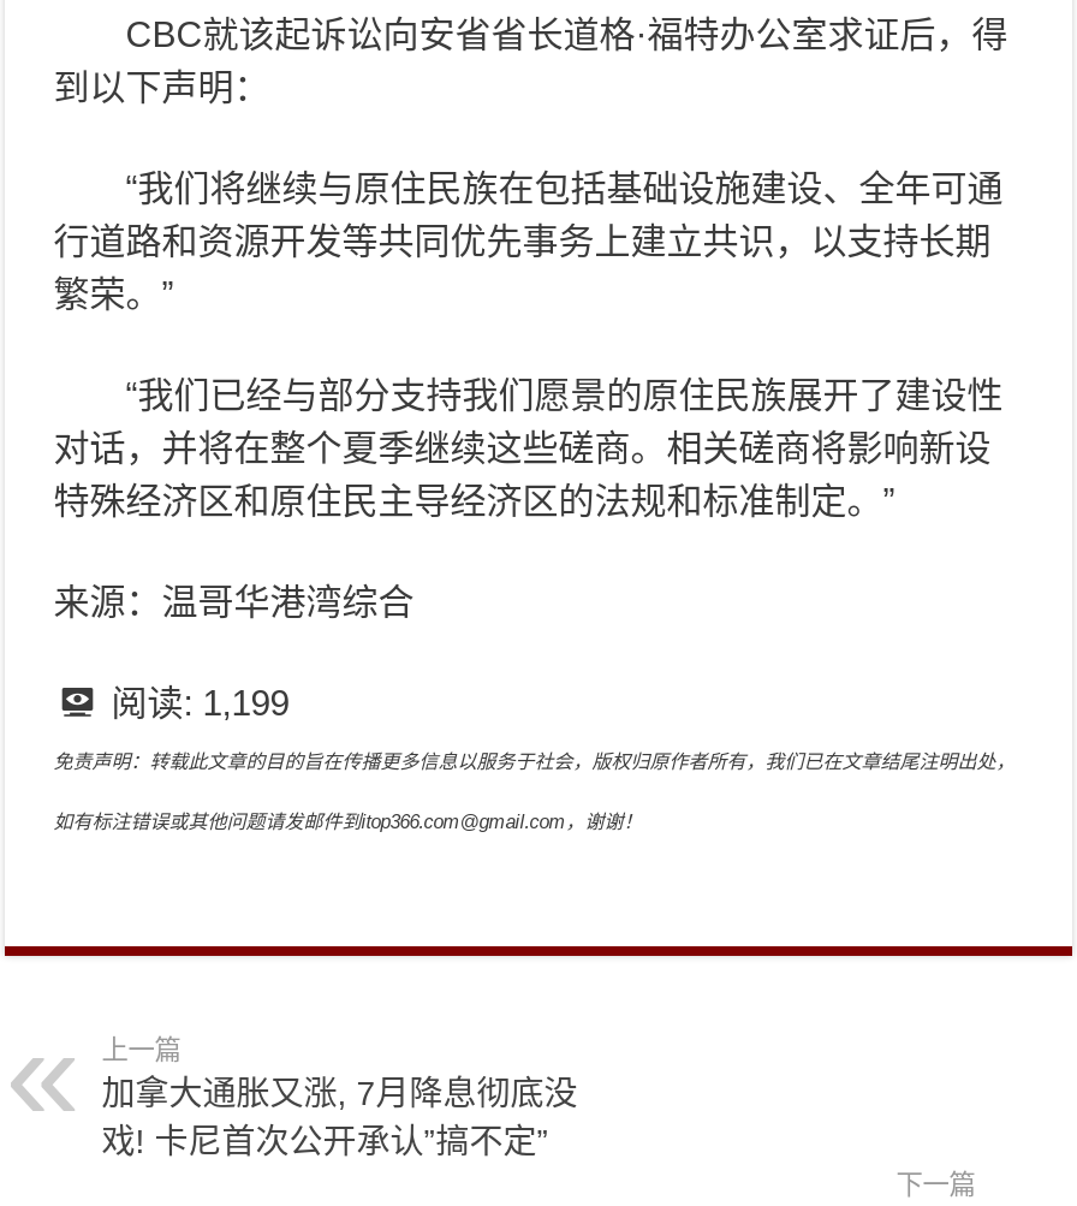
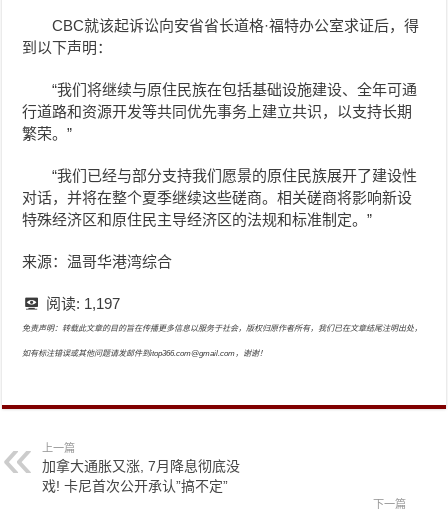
- 阅读: 1,199
+ 阅读: 1,197
